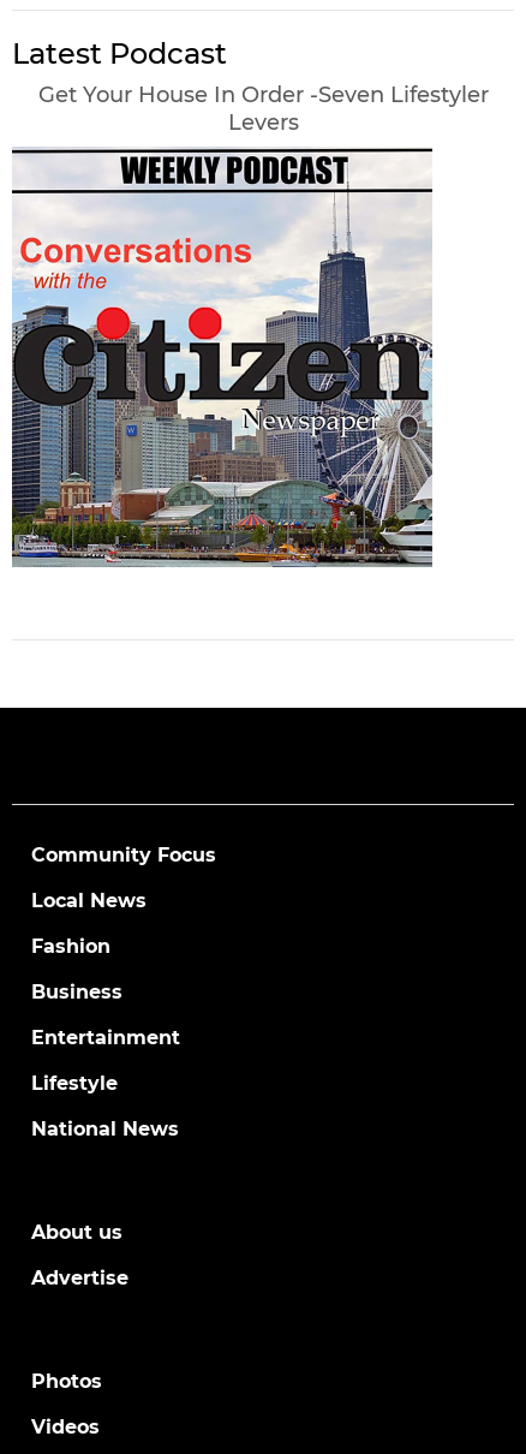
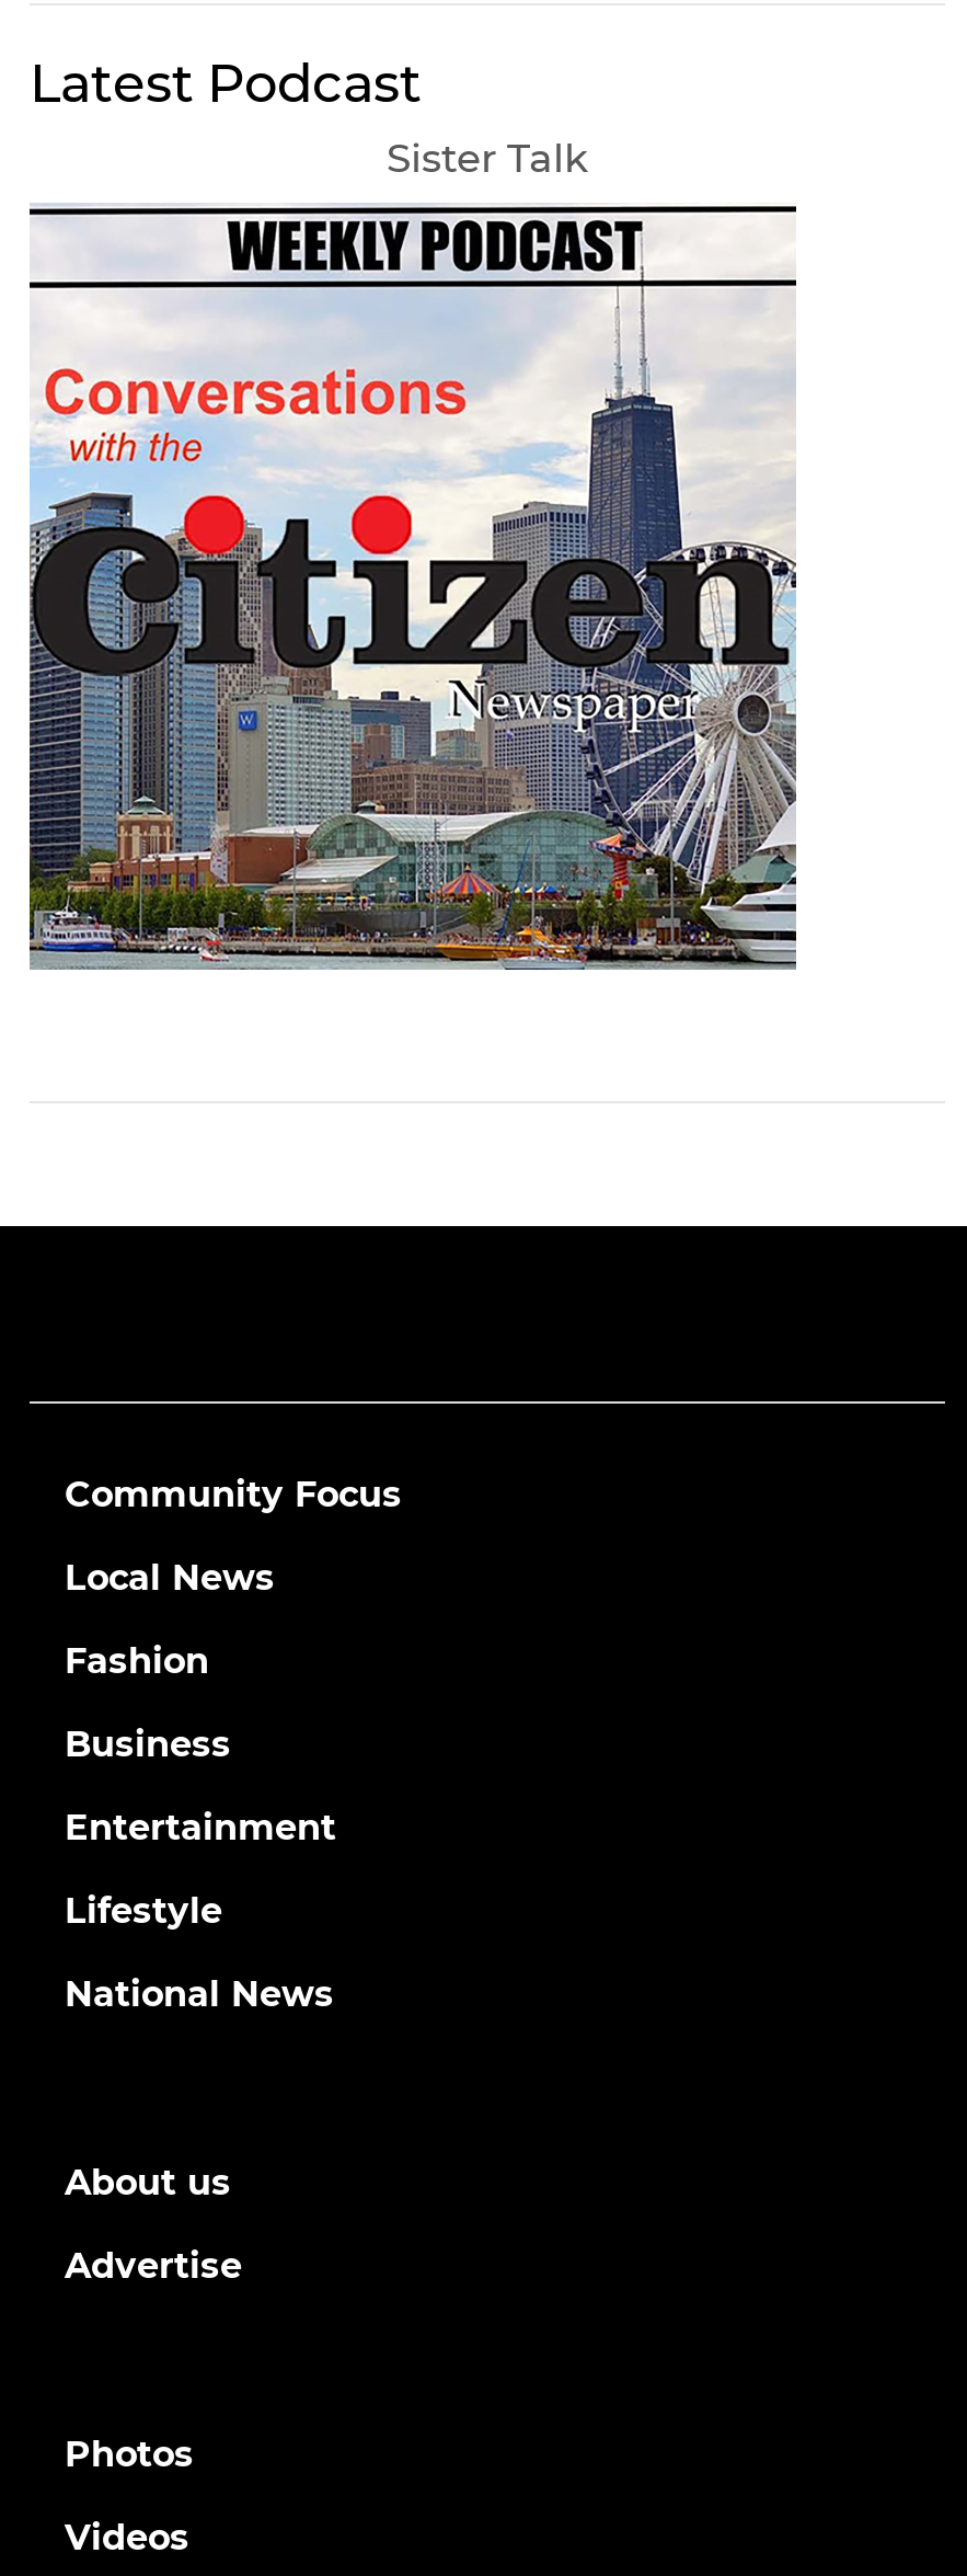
- Get Your House In Order -Seven Lifestyler
- Levers
+ Sister Talk
